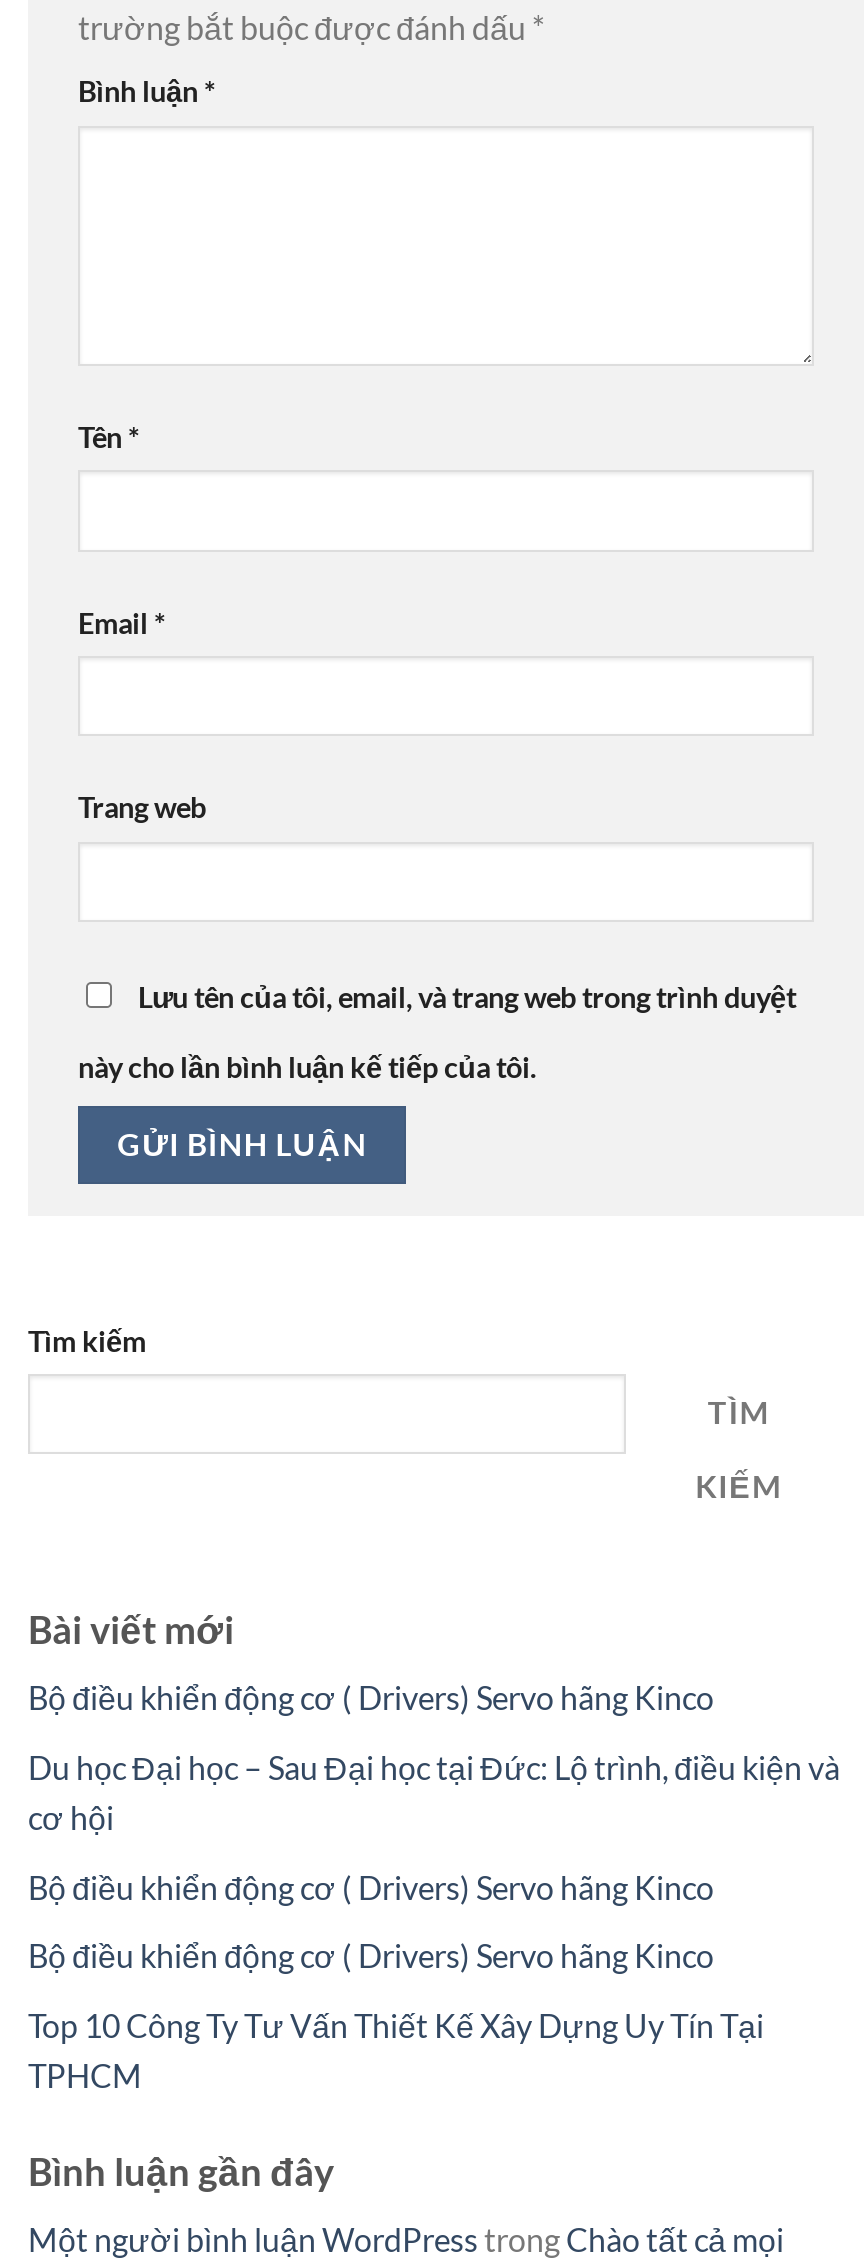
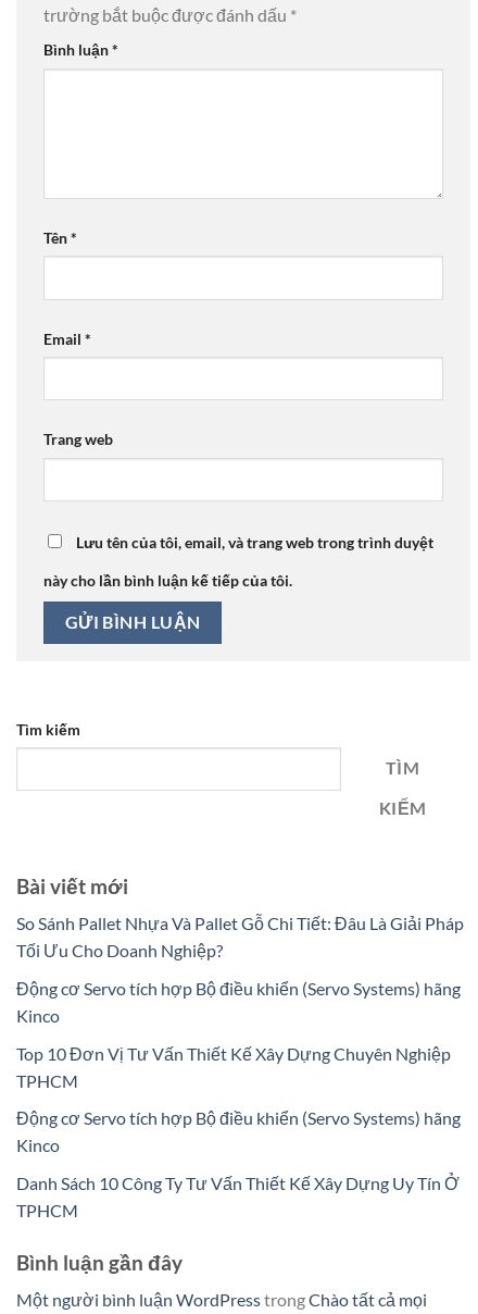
- Bộ điều khiển động cơ ( Drivers) Servo hãng Kinco
+ So Sánh Pallet Nhựa Và Pallet Gỗ Chi Tiết: Đâu Là Giải Pháp
+ Tối Ưu Cho Doanh Nghiệp?

- Du học Đại học – Sau Đại học tại Đức: Lộ trình, điều kiện và
- cơ hội
+ Động cơ Servo tích hợp Bộ điều khiển (Servo Systems) hãng
+ Kinco

- Bộ điều khiển động cơ ( Drivers) Servo hãng Kinco
+ Top 10 Đơn Vị Tư Vấn Thiết Kế Xây Dựng Chuyên Nghiệp
+ TPHCM

- Bộ điều khiển động cơ ( Drivers) Servo hãng Kinco
+ Động cơ Servo tích hợp Bộ điều khiển (Servo Systems) hãng
+ Kinco

- Top 10 Công Ty Tư Vấn Thiết Kế Xây Dựng Uy Tín Tại
+ Danh Sách 10 Công Ty Tư Vấn Thiết Kế Xây Dựng Uy Tín Ở
